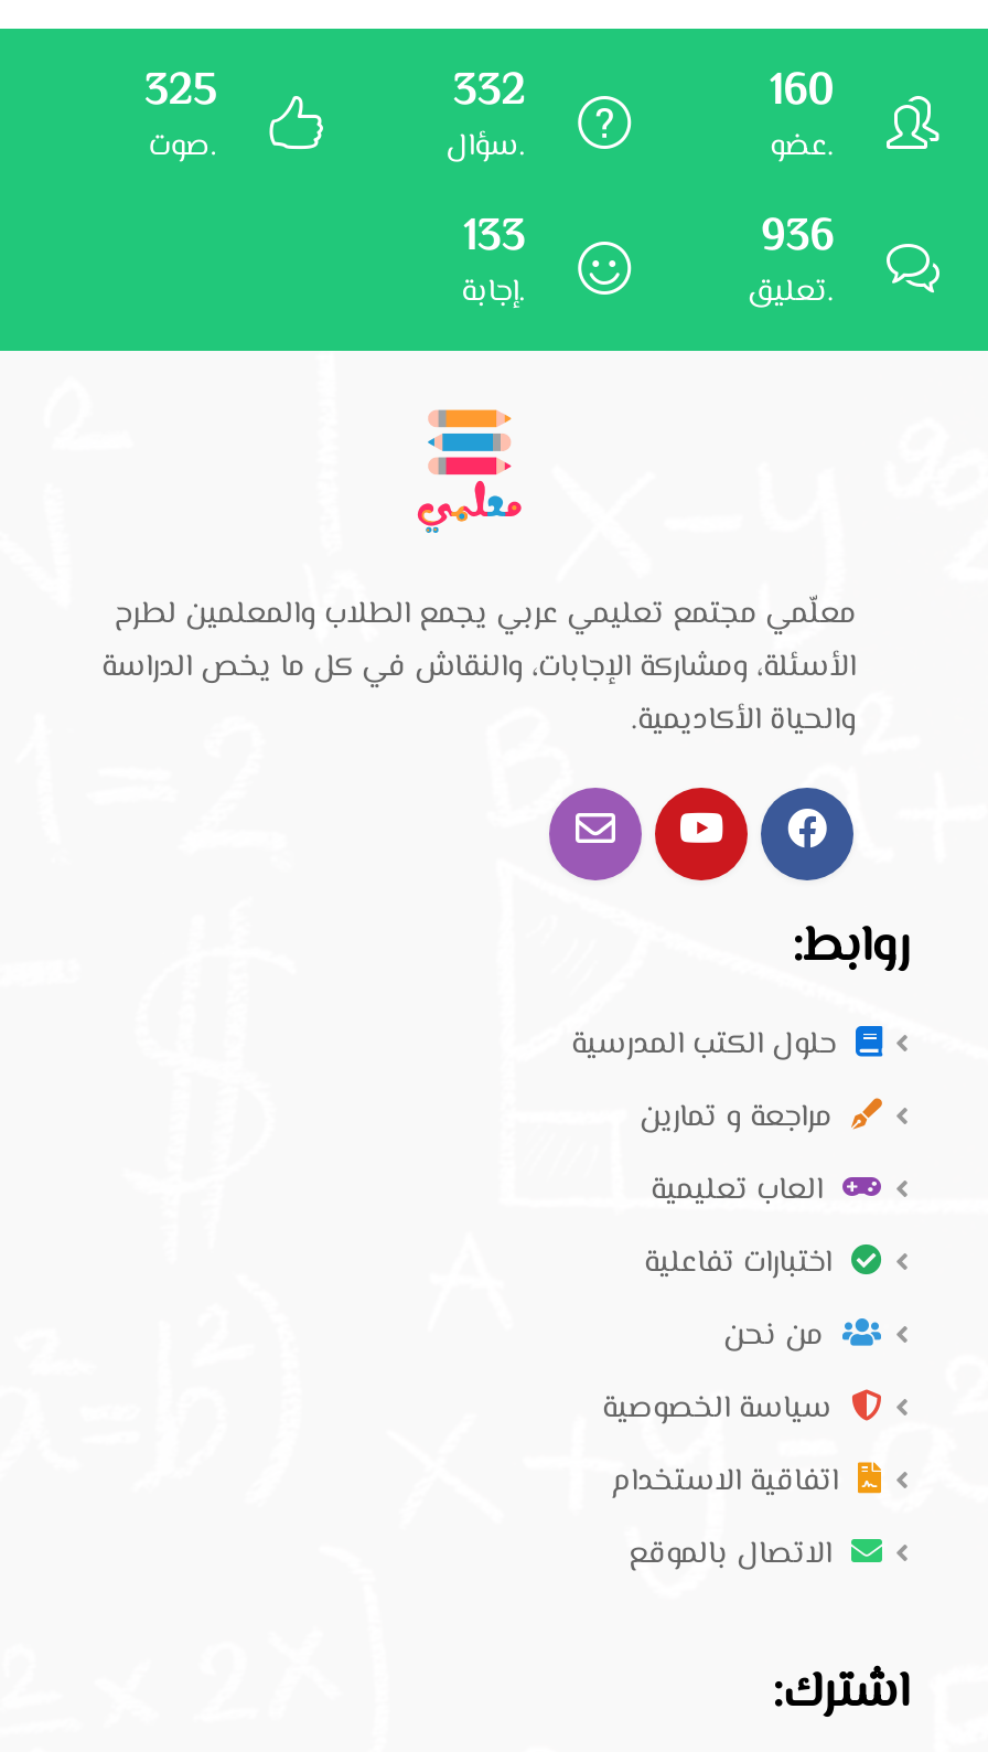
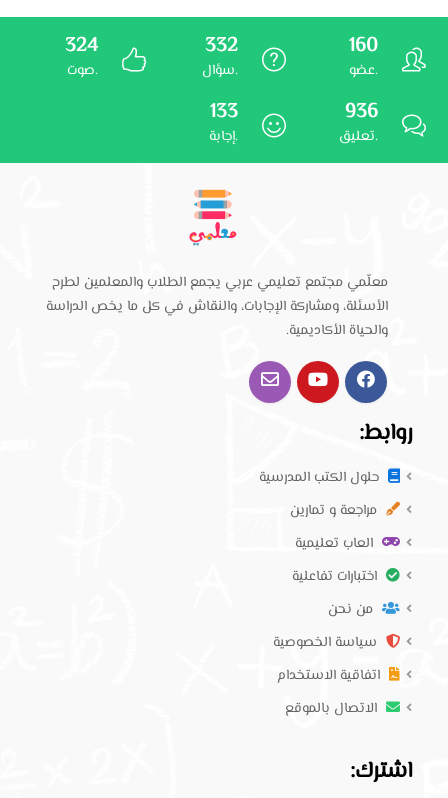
- 325
+ 324
